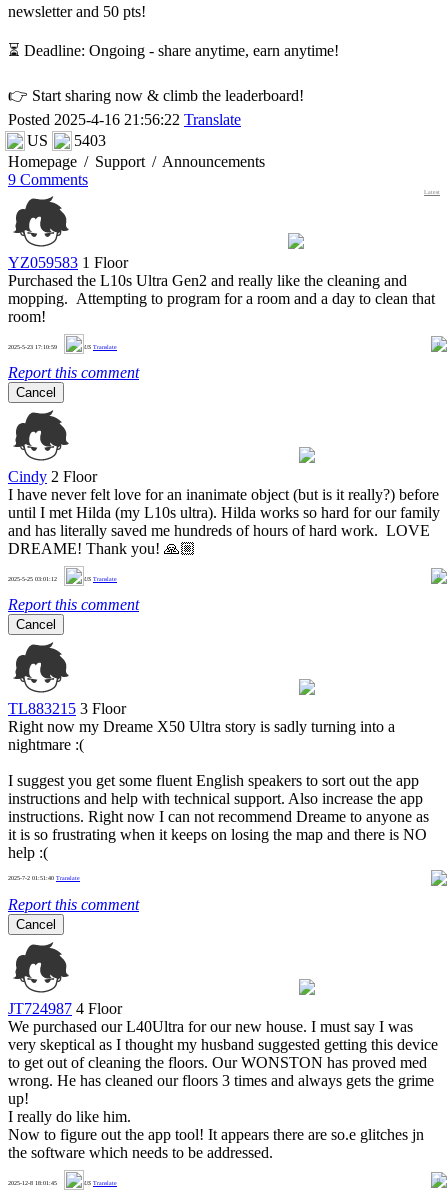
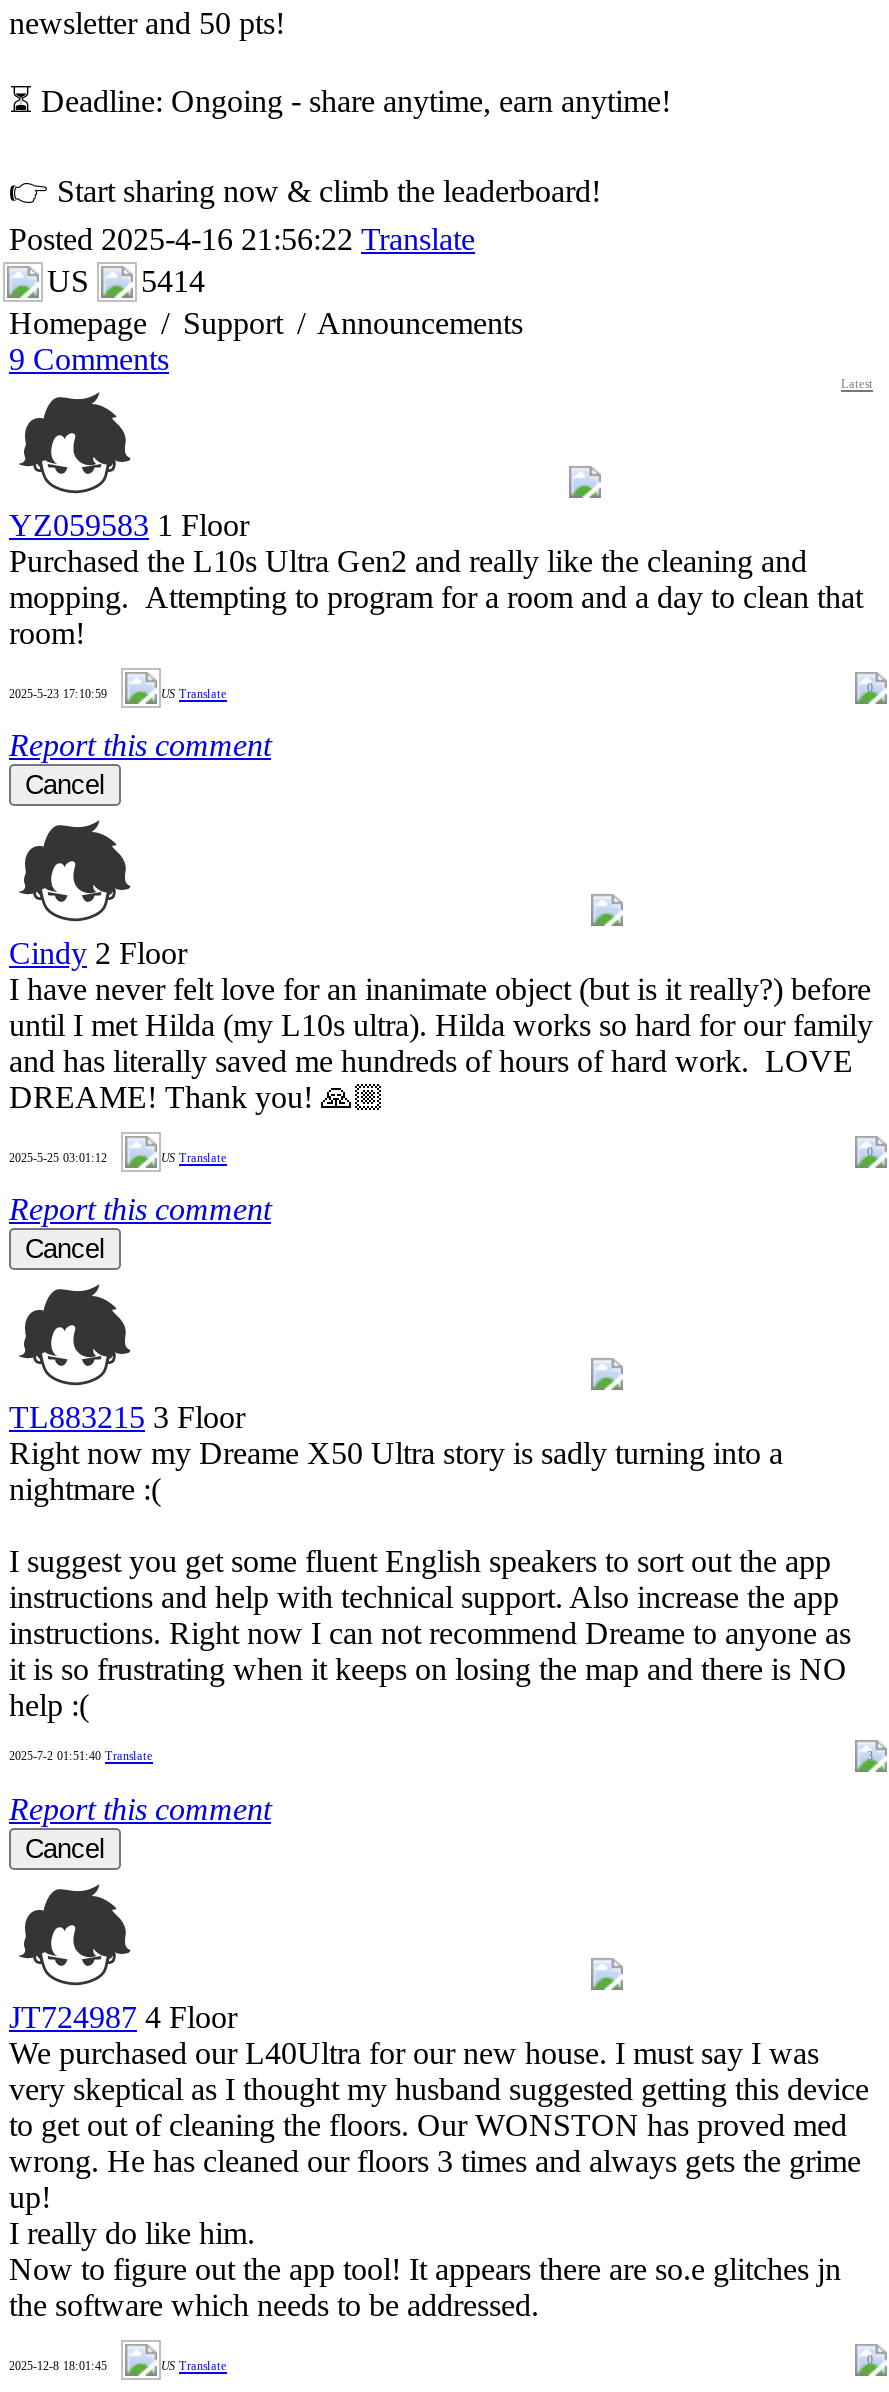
- US 5403
+ US 5414
